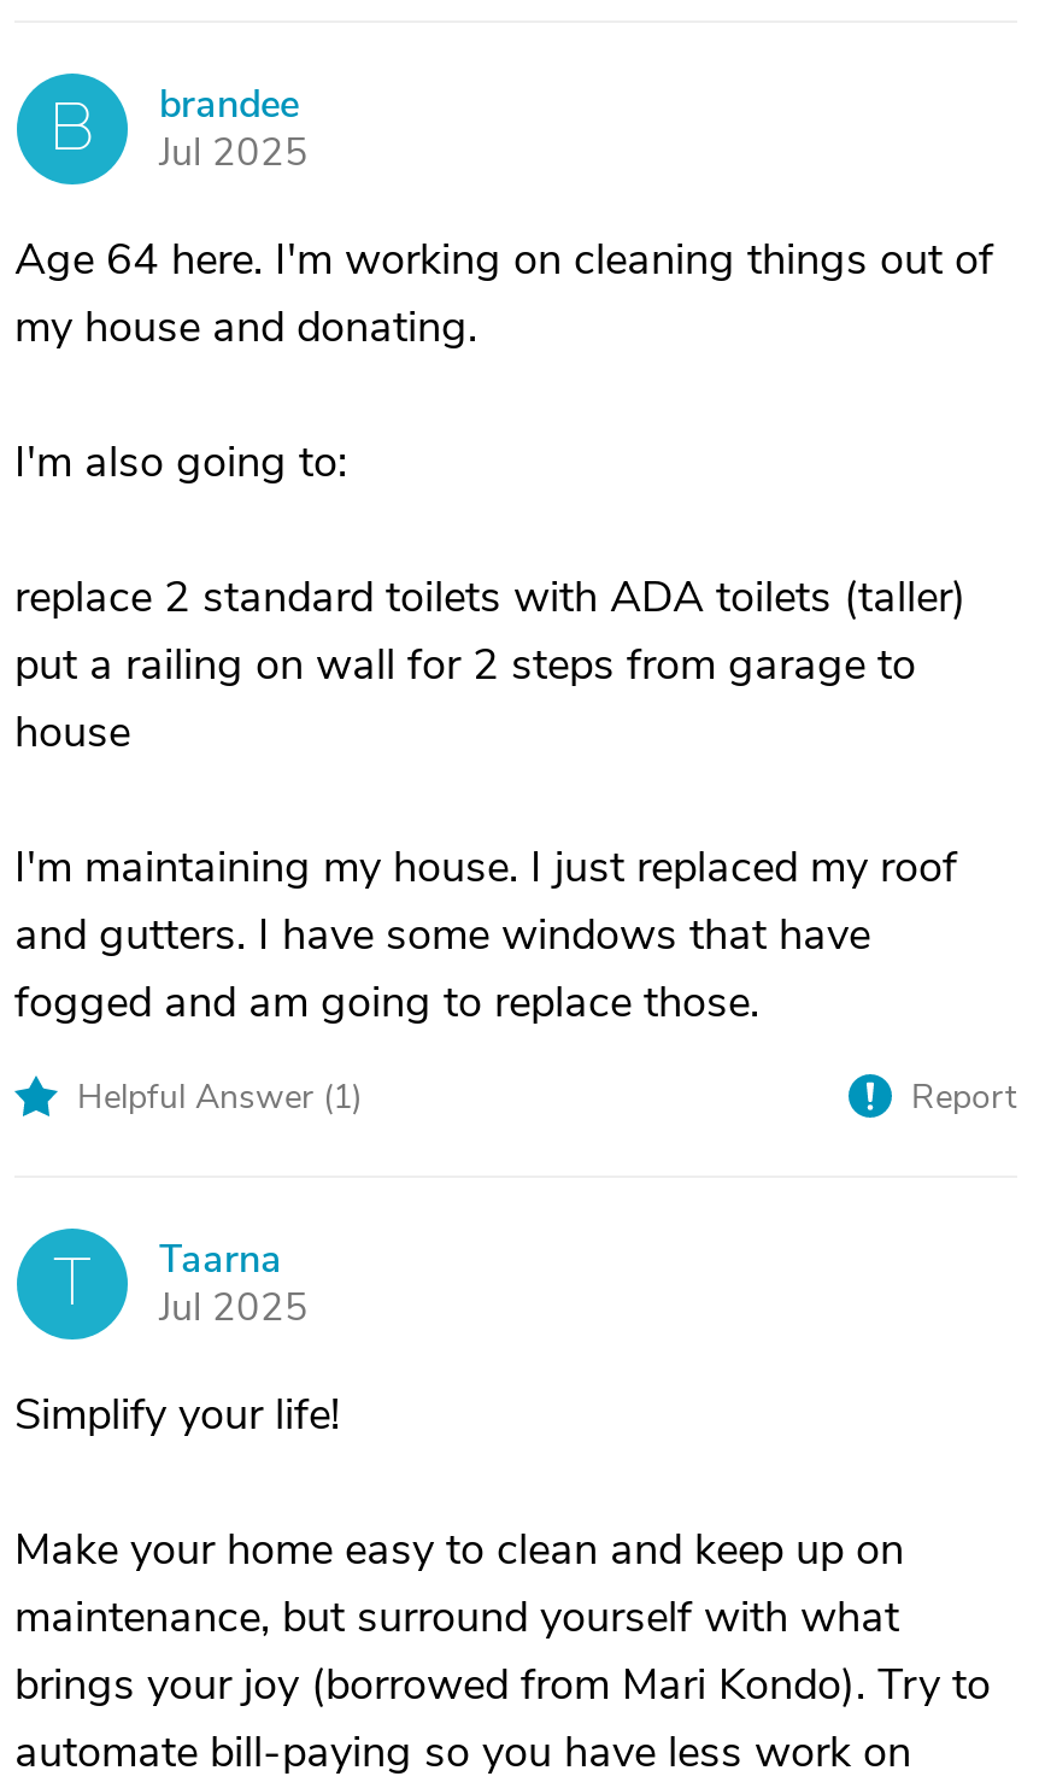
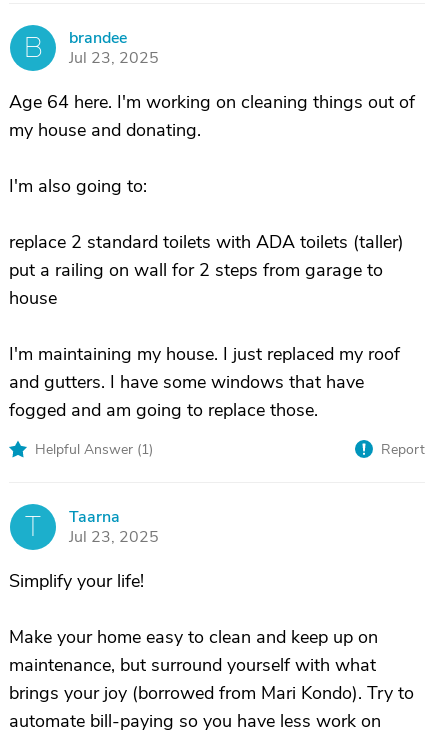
- B Jul 2025 brandee
+ B Jul 23, 2025 brandee

- T Jul 2025 Taarna
+ T Jul 23, 2025 Taarna
